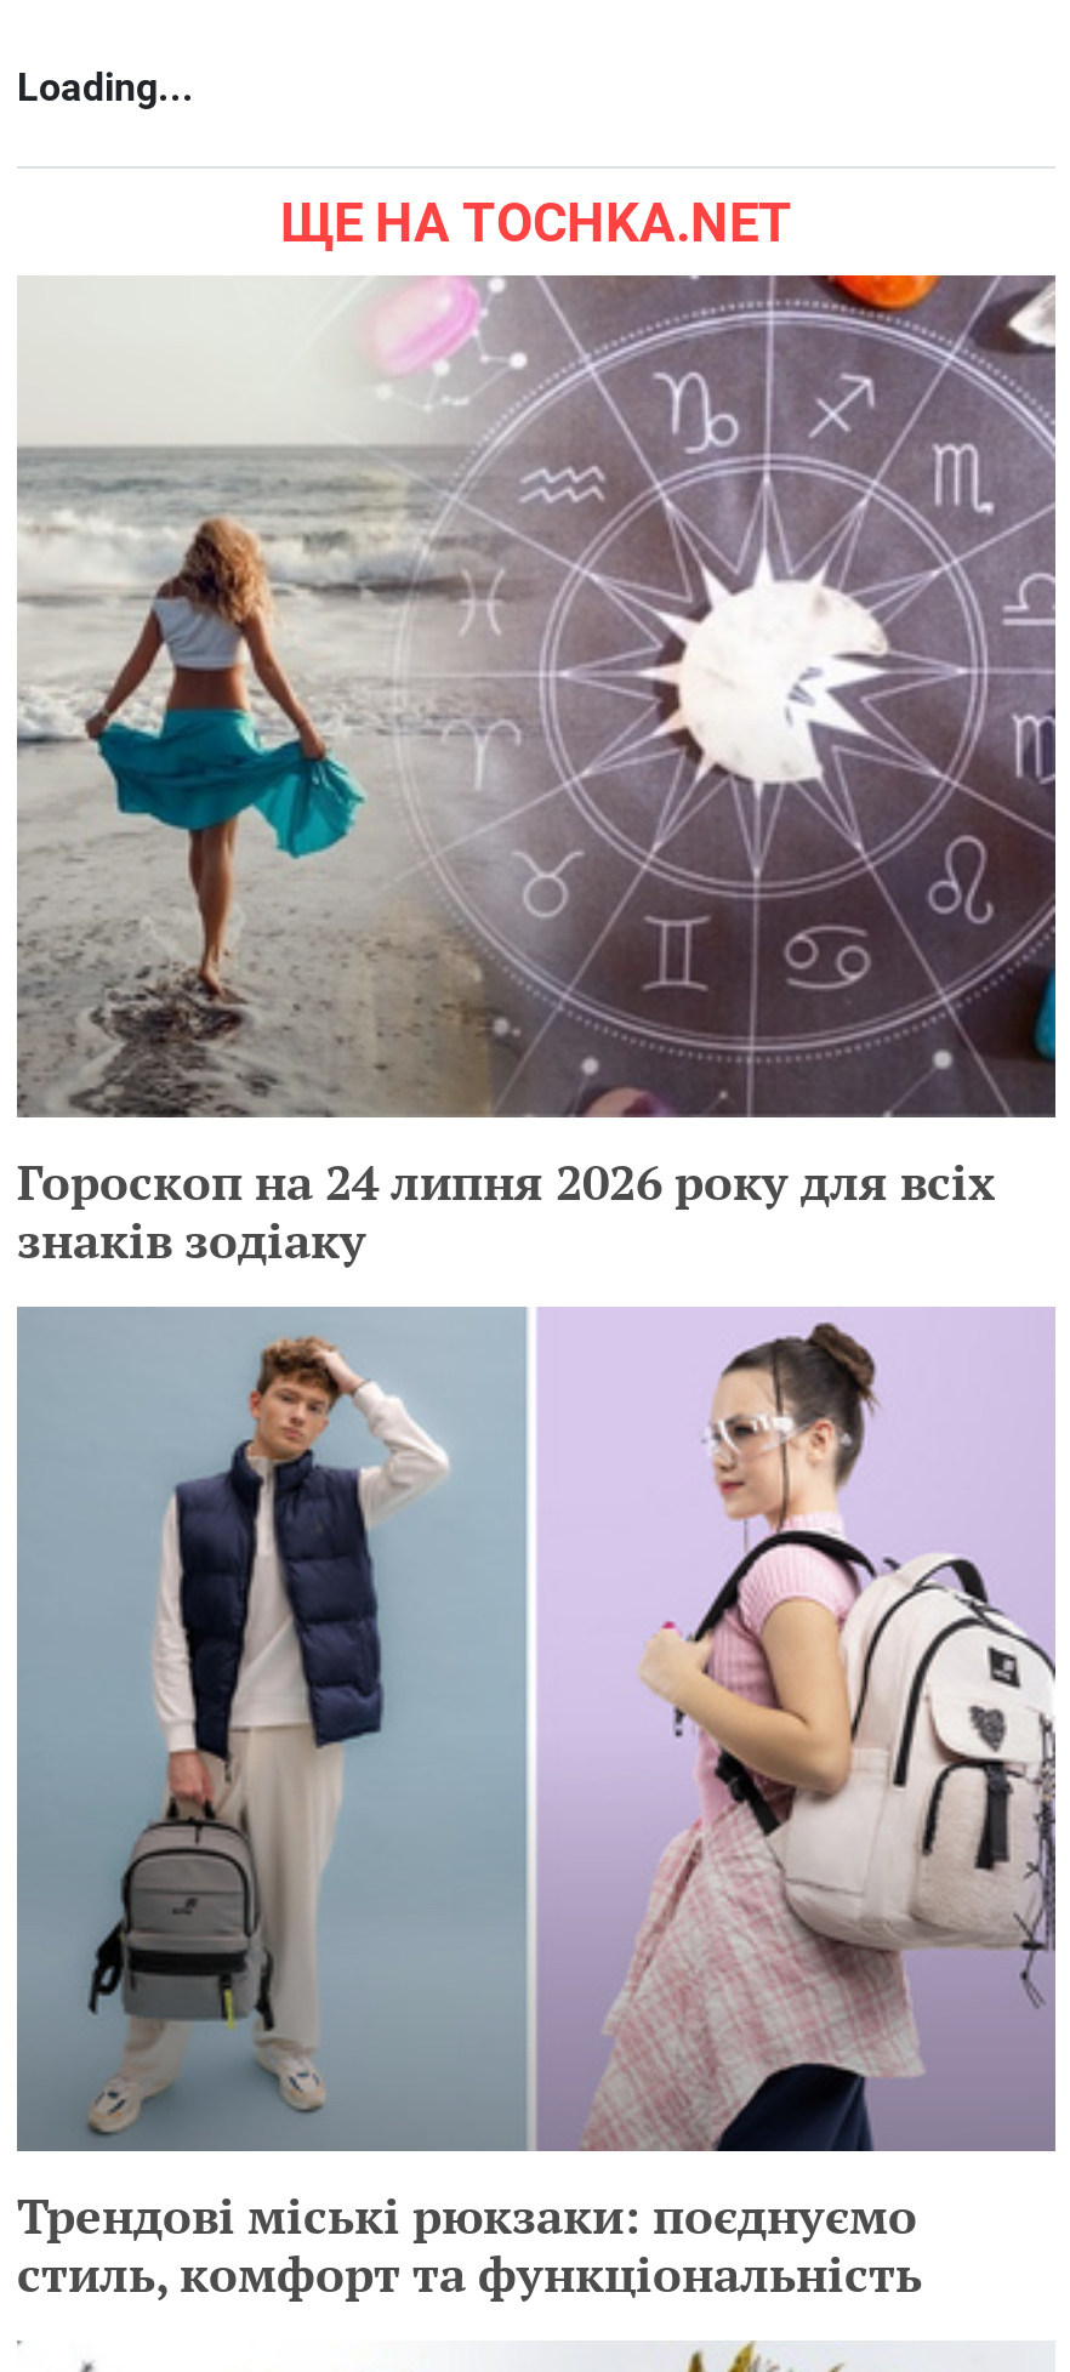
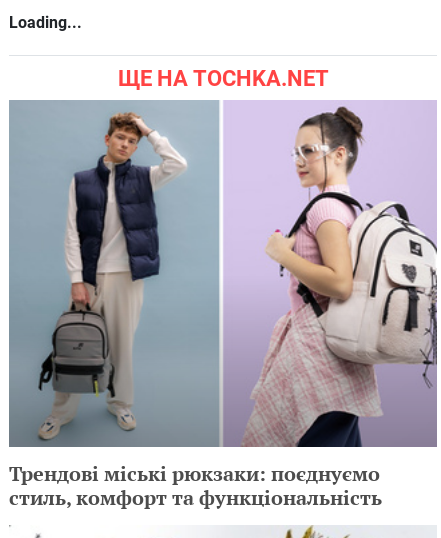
- [image]
- Гороскоп на 24 липня 2026 року для всіх
- знаків зодіаку
